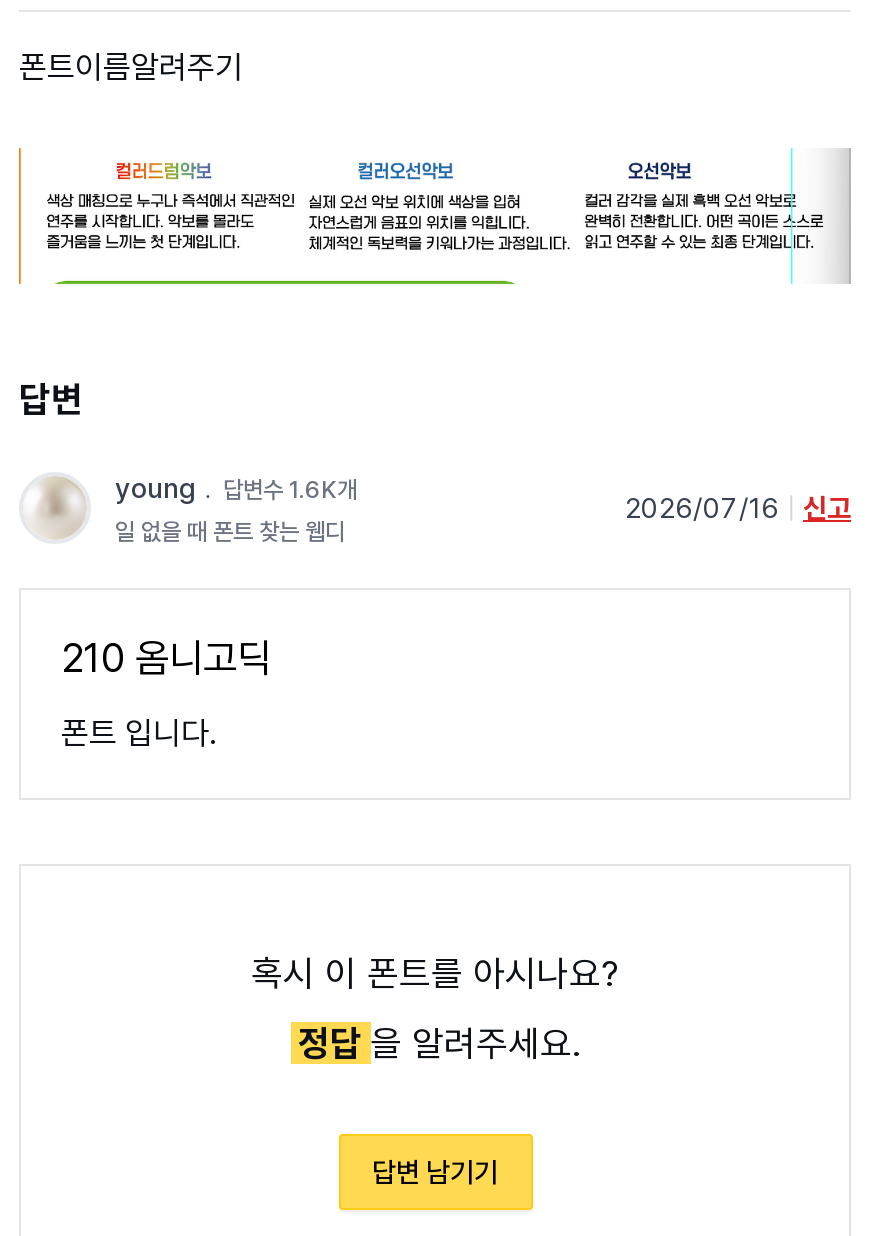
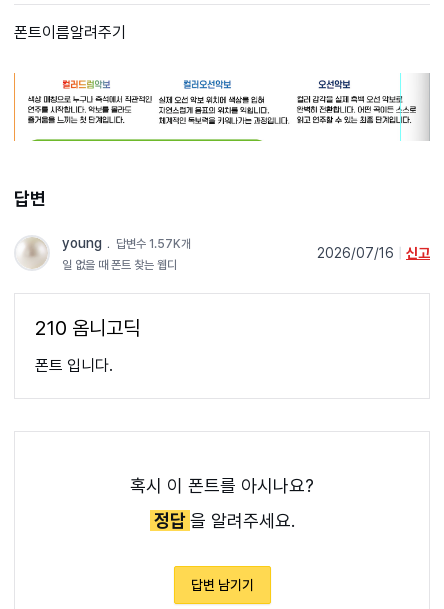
- young ﹒ 답변수 1.6K개
+ young ﹒ 답변수 1.57K개
